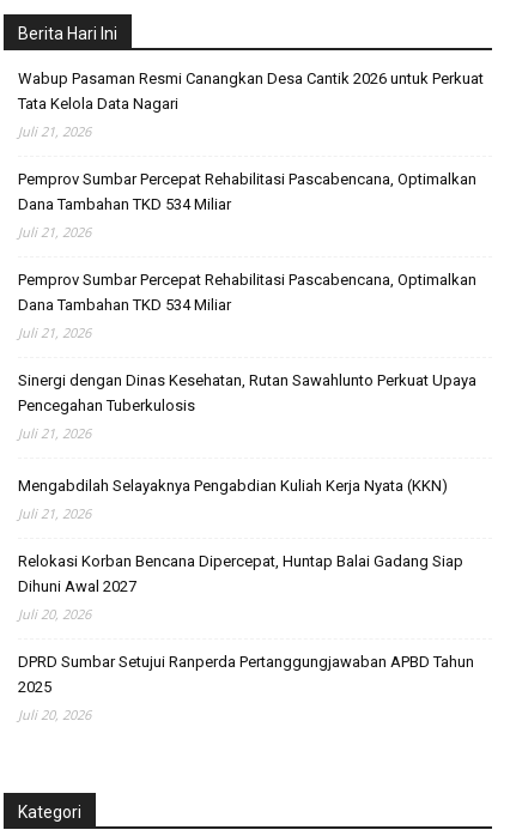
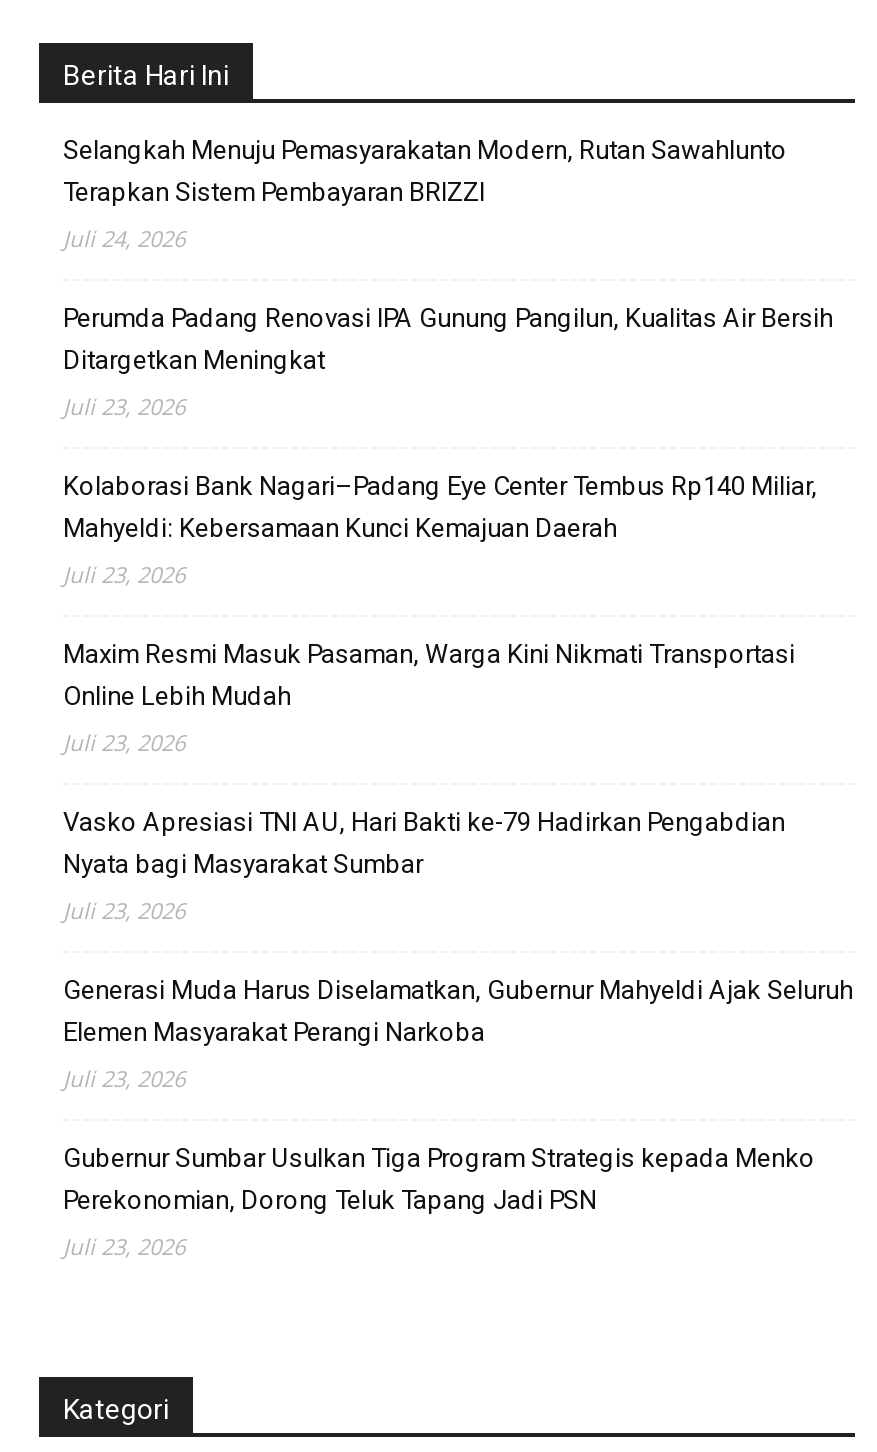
- Wabup Pasaman Resmi Canangkan Desa Cantik 2026 untuk Perkuat
- Tata Kelola Data Nagari
+ Selangkah Menuju Pemasyarakatan Modern, Rutan Sawahlunto
+ Terapkan Sistem Pembayaran BRIZZI

- Juli 21, 2026
+ Juli 24, 2026

- Pemprov Sumbar Percepat Rehabilitasi Pascabencana, Optimalkan
- Dana Tambahan TKD 534 Miliar
+ Perumda Padang Renovasi IPA Gunung Pangilun, Kualitas Air Bersih
+ Ditargetkan Meningkat

- Juli 21, 2026
+ Juli 23, 2026

- Pemprov Sumbar Percepat Rehabilitasi Pascabencana, Optimalkan
- Dana Tambahan TKD 534 Miliar
+ Kolaborasi Bank Nagari–Padang Eye Center Tembus Rp140 Miliar,
+ Mahyeldi: Kebersamaan Kunci Kemajuan Daerah

- Juli 21, 2026
+ Juli 23, 2026

- Sinergi dengan Dinas Kesehatan, Rutan Sawahlunto Perkuat Upaya
- Pencegahan Tuberkulosis
+ Maxim Resmi Masuk Pasaman, Warga Kini Nikmati Transportasi
+ Online Lebih Mudah

- Juli 21, 2026
+ Juli 23, 2026

- Mengabdilah Selayaknya Pengabdian Kuliah Kerja Nyata (KKN)
+ Vasko Apresiasi TNI AU, Hari Bakti ke-79 Hadirkan Pengabdian
+ Nyata bagi Masyarakat Sumbar

- Juli 21, 2026
+ Juli 23, 2026

- Relokasi Korban Bencana Dipercepat, Huntap Balai Gadang Siap
- Dihuni Awal 2027
+ Generasi Muda Harus Diselamatkan, Gubernur Mahyeldi Ajak Seluruh
+ Elemen Masyarakat Perangi Narkoba

- Juli 20, 2026
+ Juli 23, 2026

- DPRD Sumbar Setujui Ranperda Pertanggungjawaban APBD Tahun
- 2025
+ Gubernur Sumbar Usulkan Tiga Program Strategis kepada Menko
+ Perekonomian, Dorong Teluk Tapang Jadi PSN

- Juli 20, 2026
+ Juli 23, 2026
